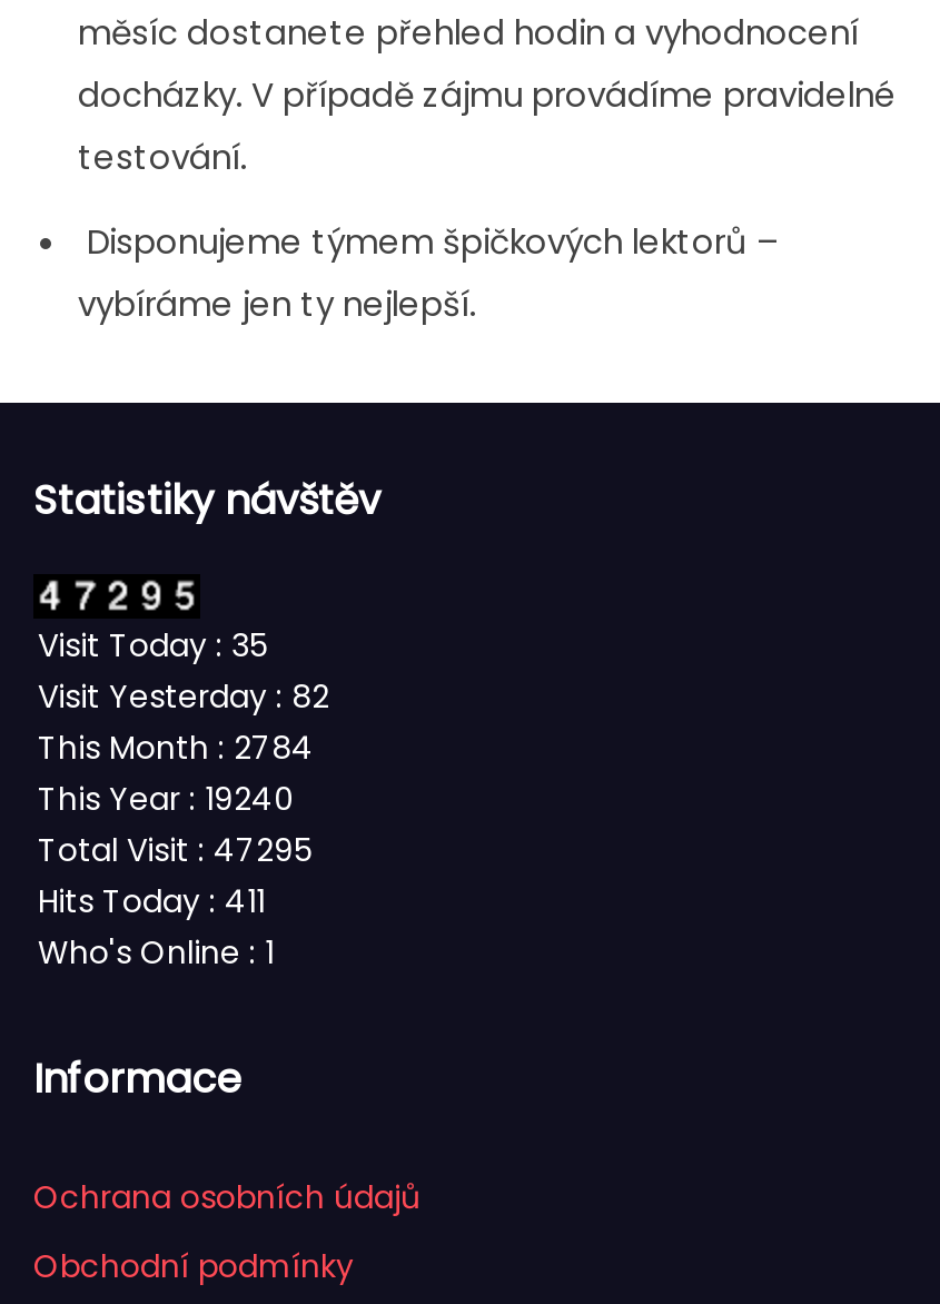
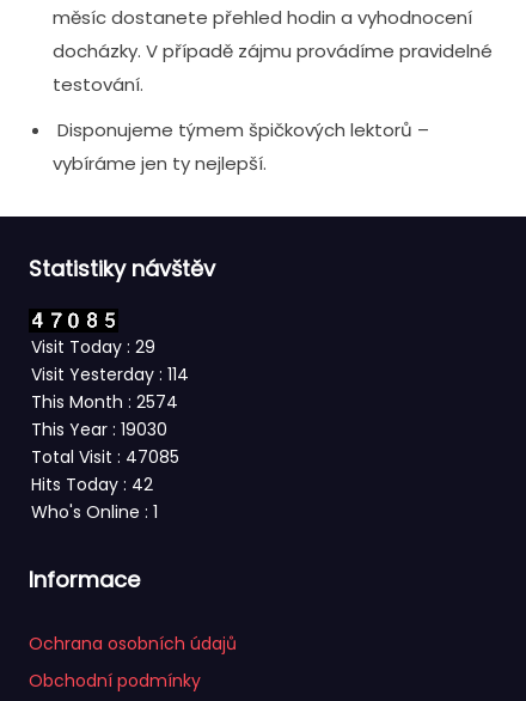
- Visit Today : 35
+ Visit Today : 29

- Visit Yesterday : 82
+ Visit Yesterday : 114

- This Month : 2784
+ This Month : 2574

- This Year : 19240
+ This Year : 19030

- Total Visit : 47295
+ Total Visit : 47085

- Hits Today : 411
+ Hits Today : 42
